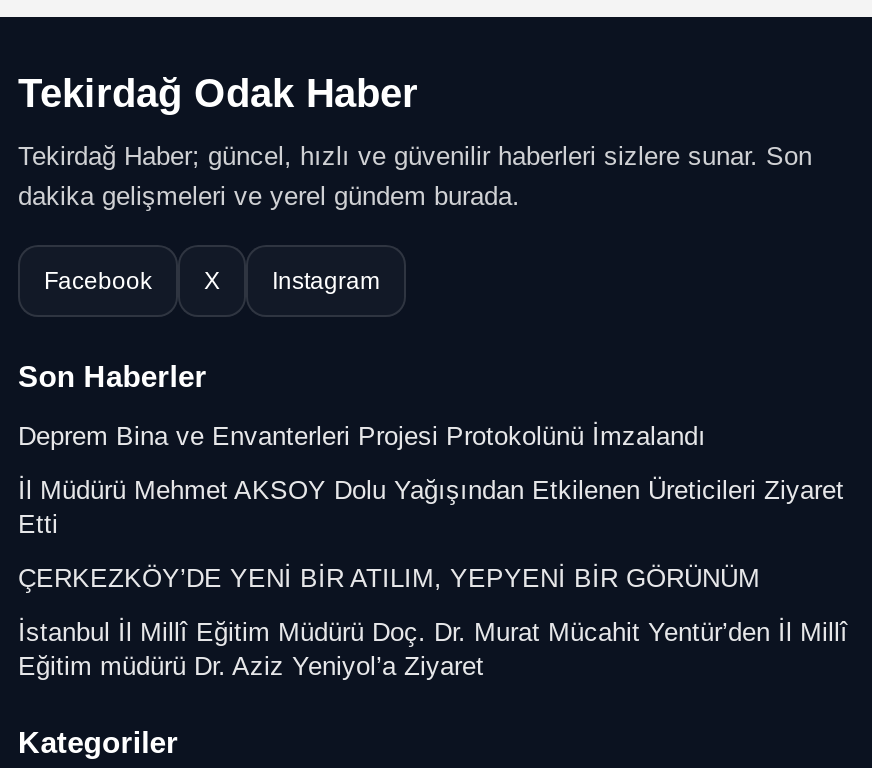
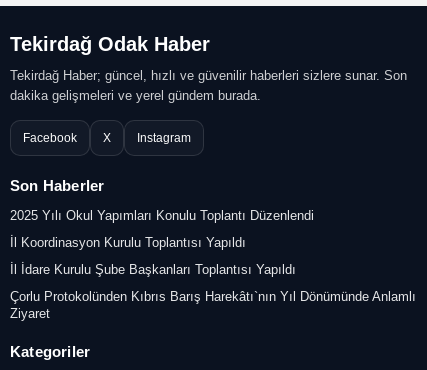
- Deprem Bina ve Envanterleri Projesi Protokolünü İmzalandı
+ 2025 Yılı Okul Yapımları Konulu Toplantı Düzenlendi

- İl Müdürü Mehmet AKSOY Dolu Yağışından Etkilenen Üreticileri Ziyaret
- Etti
+ İl Koordinasyon Kurulu Toplantısı Yapıldı

- ÇERKEZKÖY’DE YENİ BİR ATILIM, YEPYENİ BİR GÖRÜNÜM
+ İl İdare Kurulu Şube Başkanları Toplantısı Yapıldı

- İstanbul İl Millî Eğitim Müdürü Doç. Dr. Murat Mücahit Yentür’den İl Millî
- Eğitim müdürü Dr. Aziz Yeniyol’a Ziyaret
+ Çorlu Protokolünden Kıbrıs Barış Harekâtı`nın Yıl Dönümünde Anlamlı
+ Ziyaret
